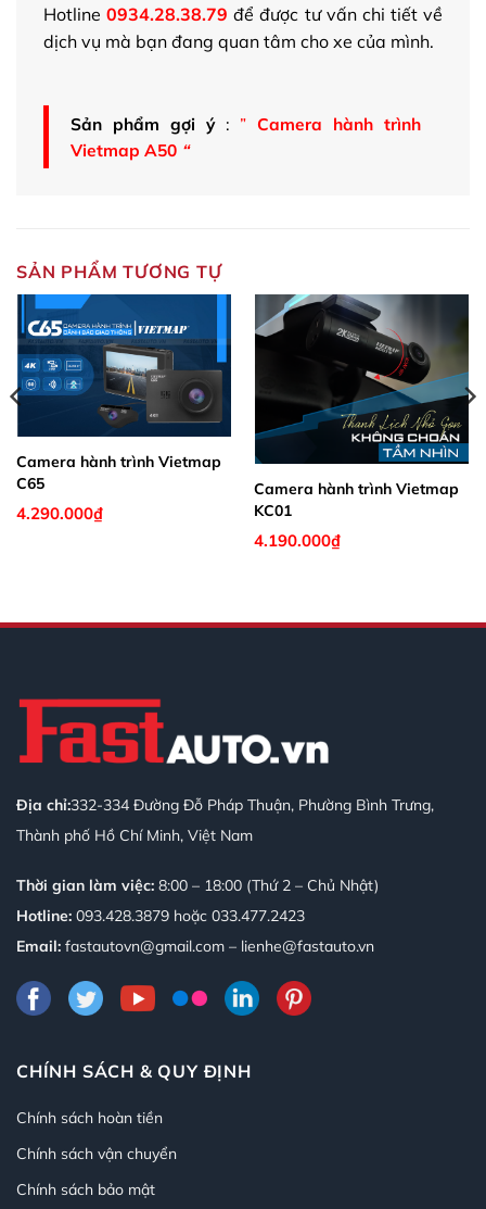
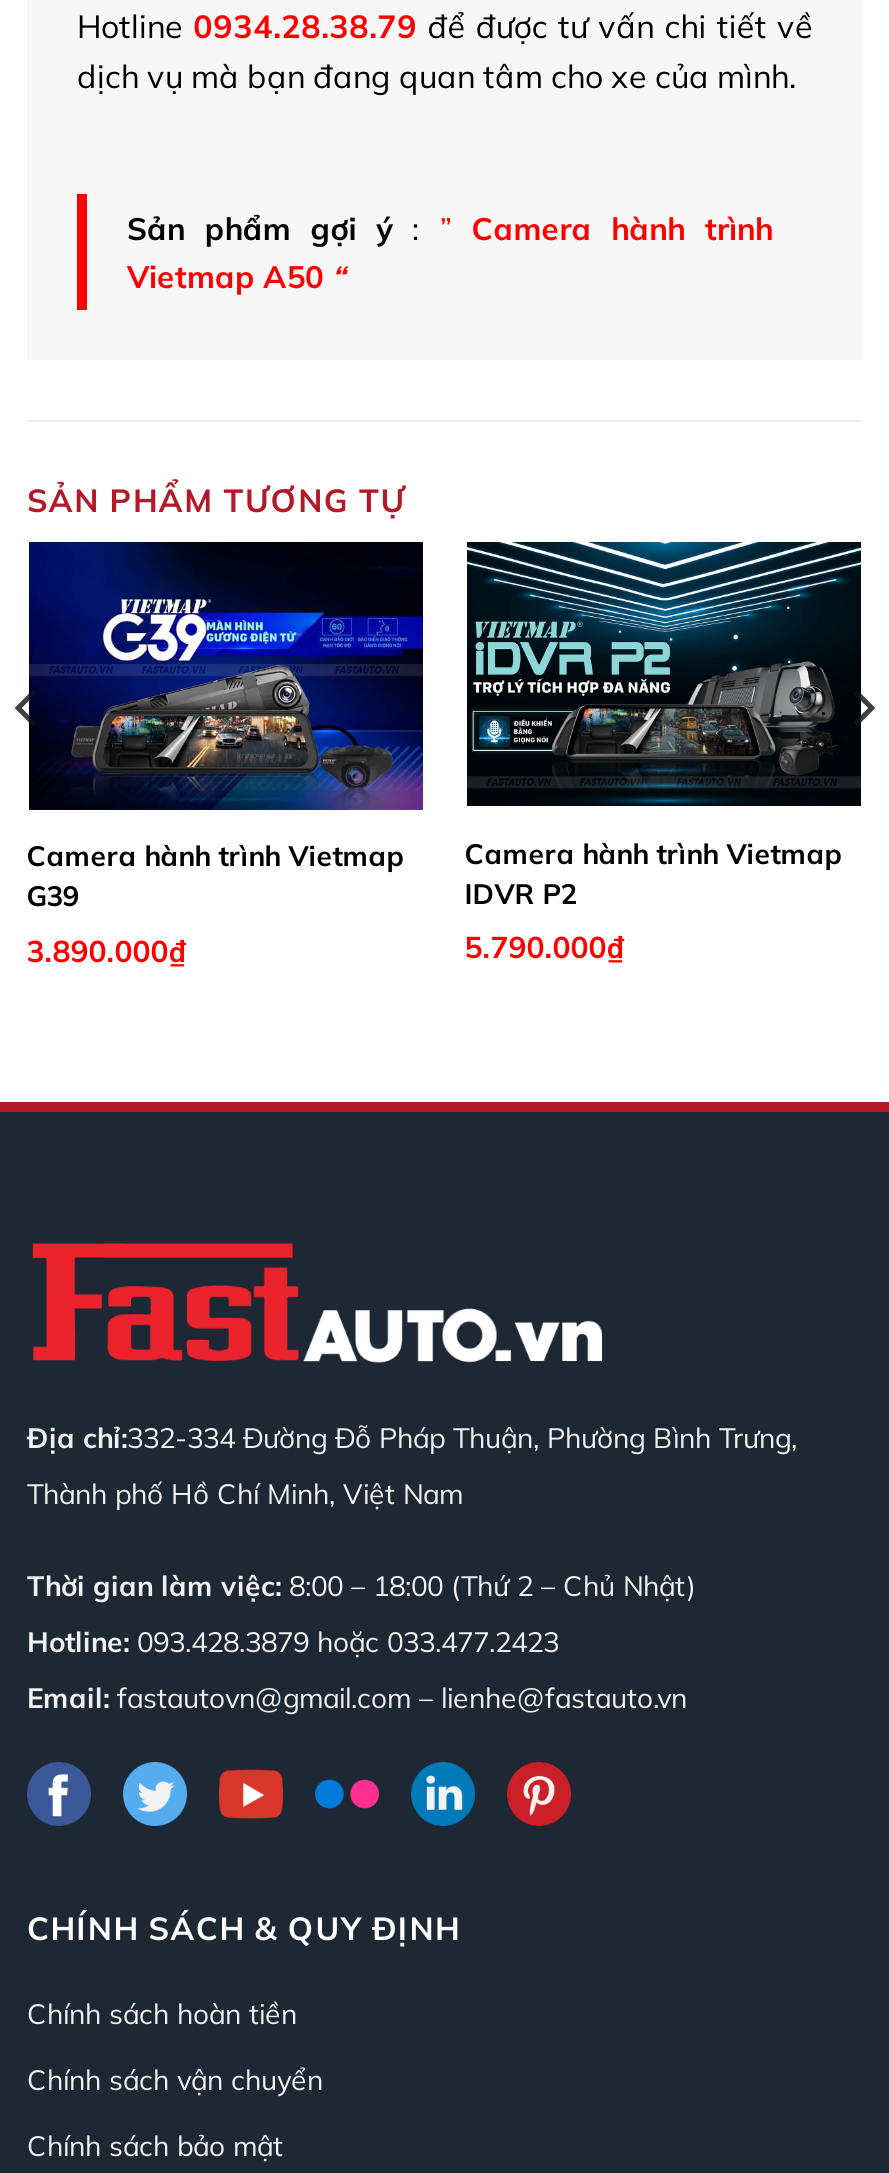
- [image]
- C65
+ [image]
+ G39

- [image]
- KC01
+ [image]
+ IDVR P2

- 4.290.000₫
+ 3.890.000₫

- 4.190.000₫
+ 5.790.000₫
